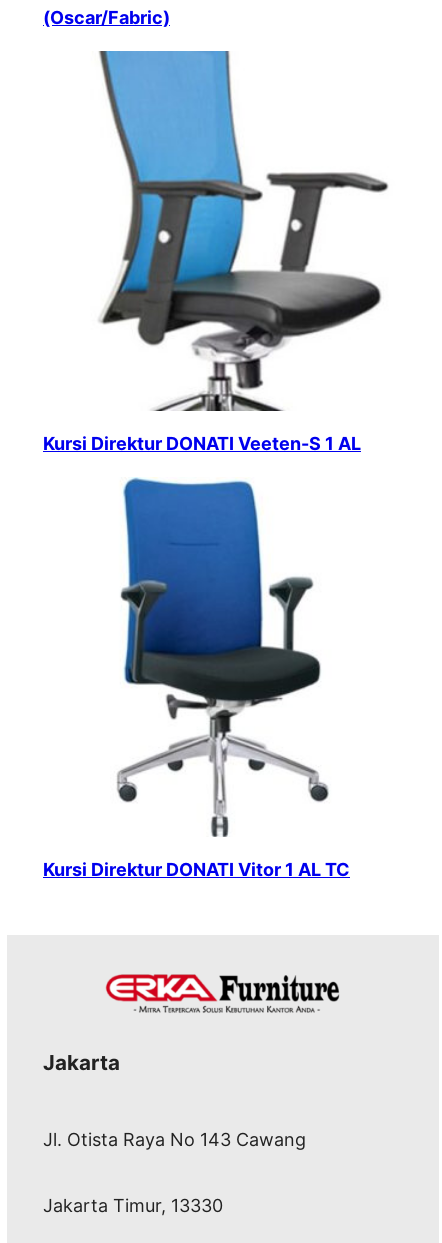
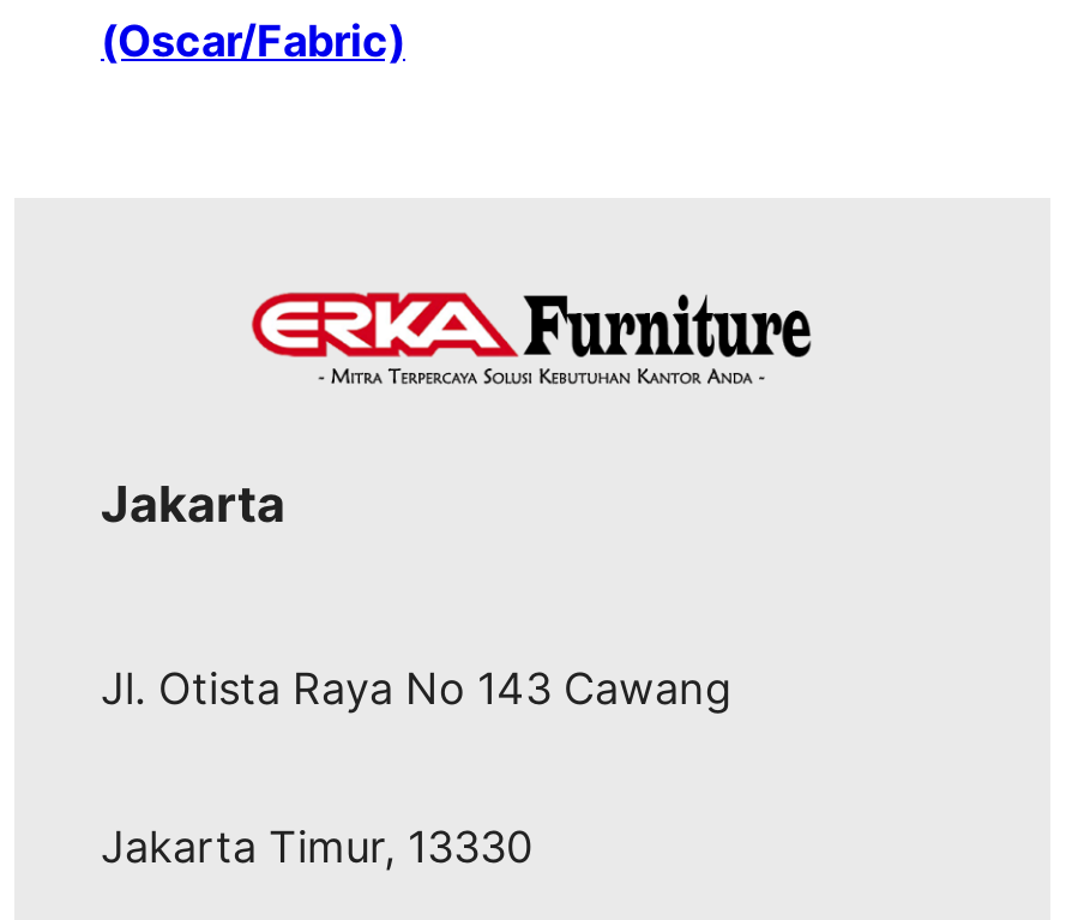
- [image]
- Kursi Direktur DONATI Veeten-S 1 AL

- [image]
- Kursi Direktur DONATI Vitor 1 AL TC
